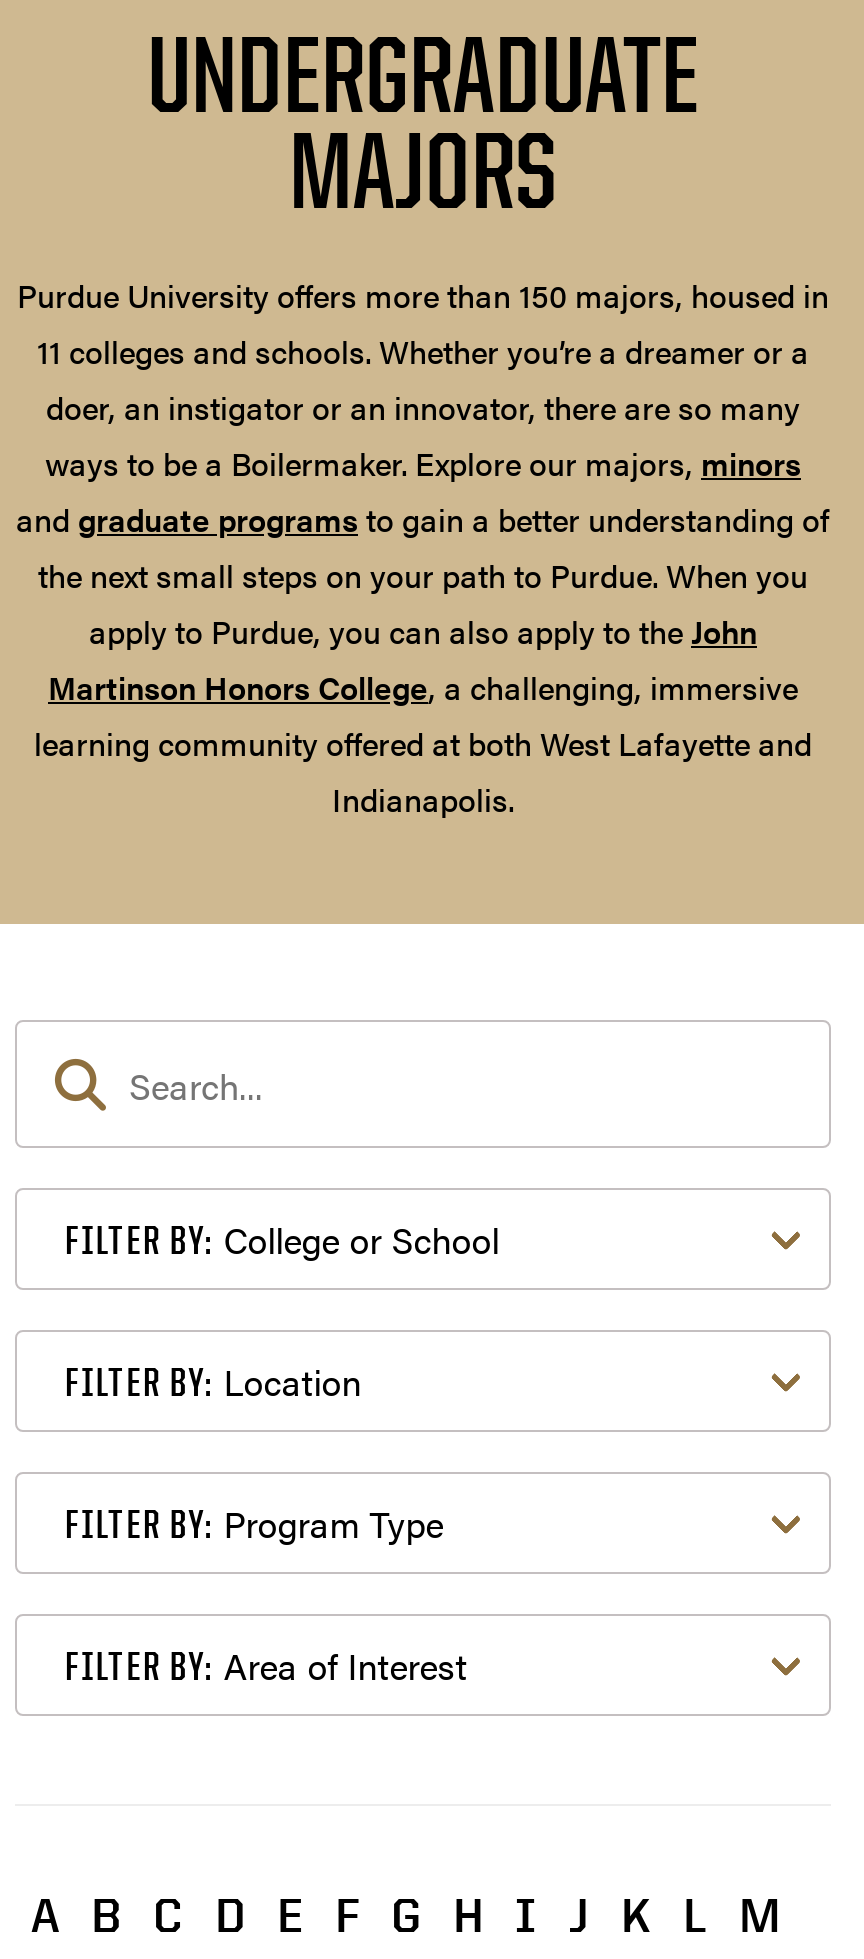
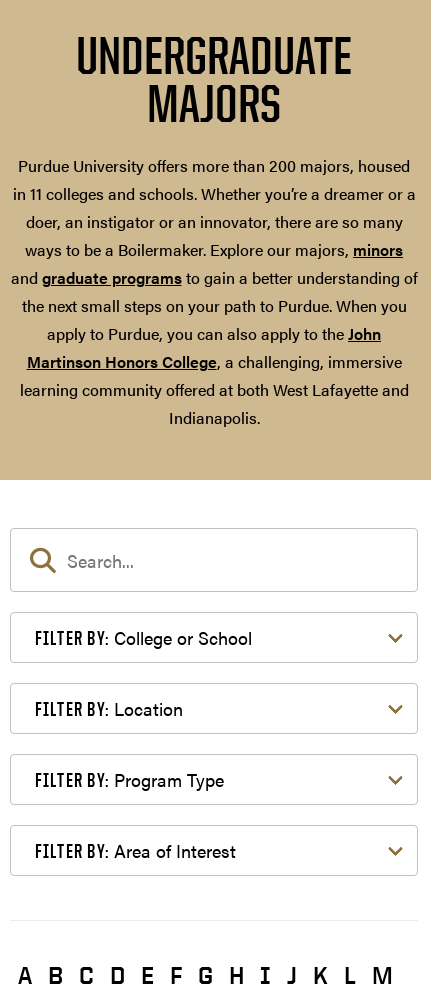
- Purdue University offers more than 150 majors, housed in
- 11 colleges and schools. Whether you’re a dreamer or a
+ Purdue University offers more than 200 majors, housed
+ in 11 colleges and schools. Whether you’re a dreamer or a
